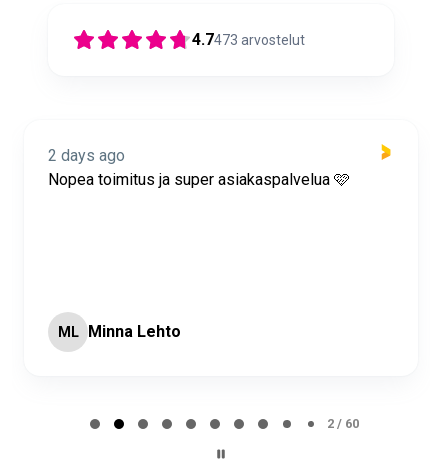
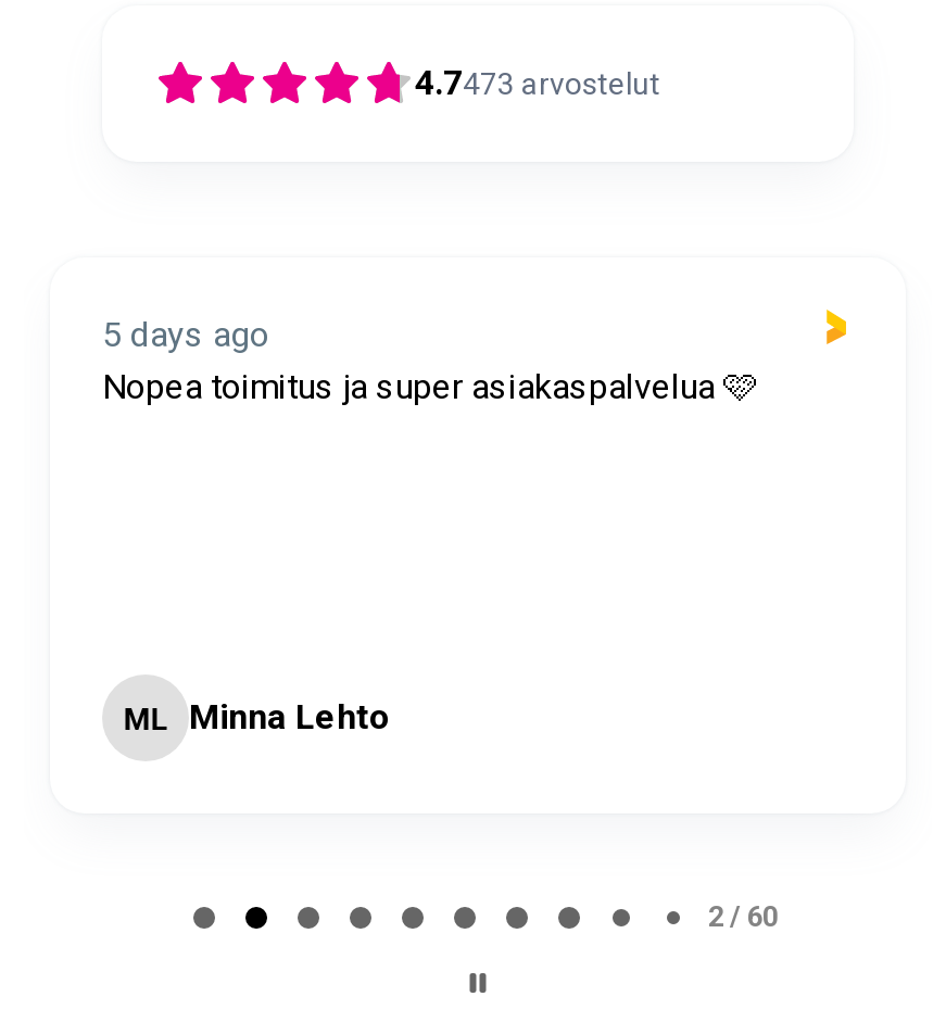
- 2 days ago
+ 5 days ago
